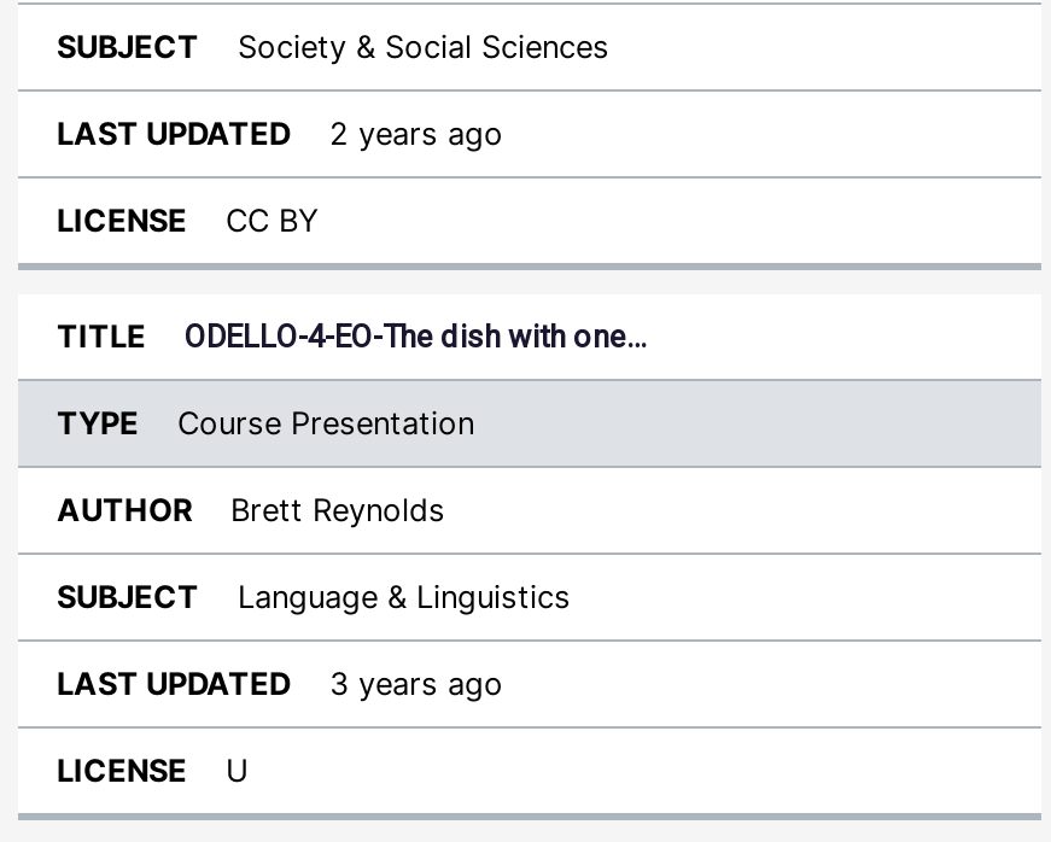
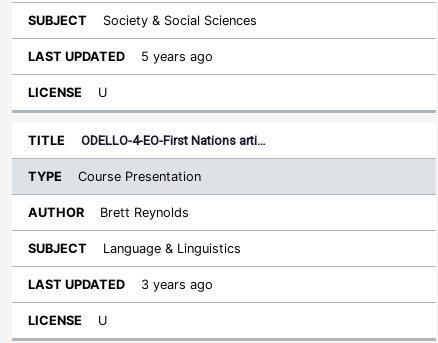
- 2 years ago
+ 5 years ago

- CC BY
+ U

- ODELLO-4-EO-The dish with one…
+ ODELLO-4-EO-First Nations arti…
